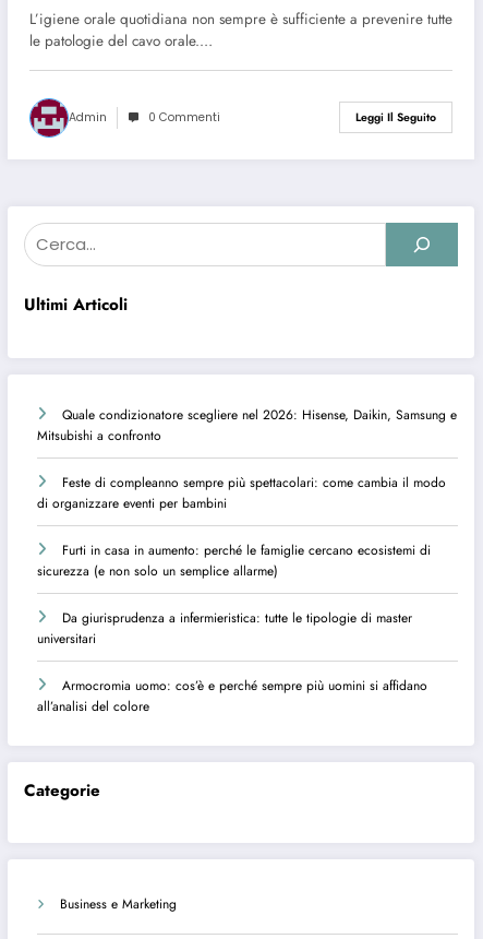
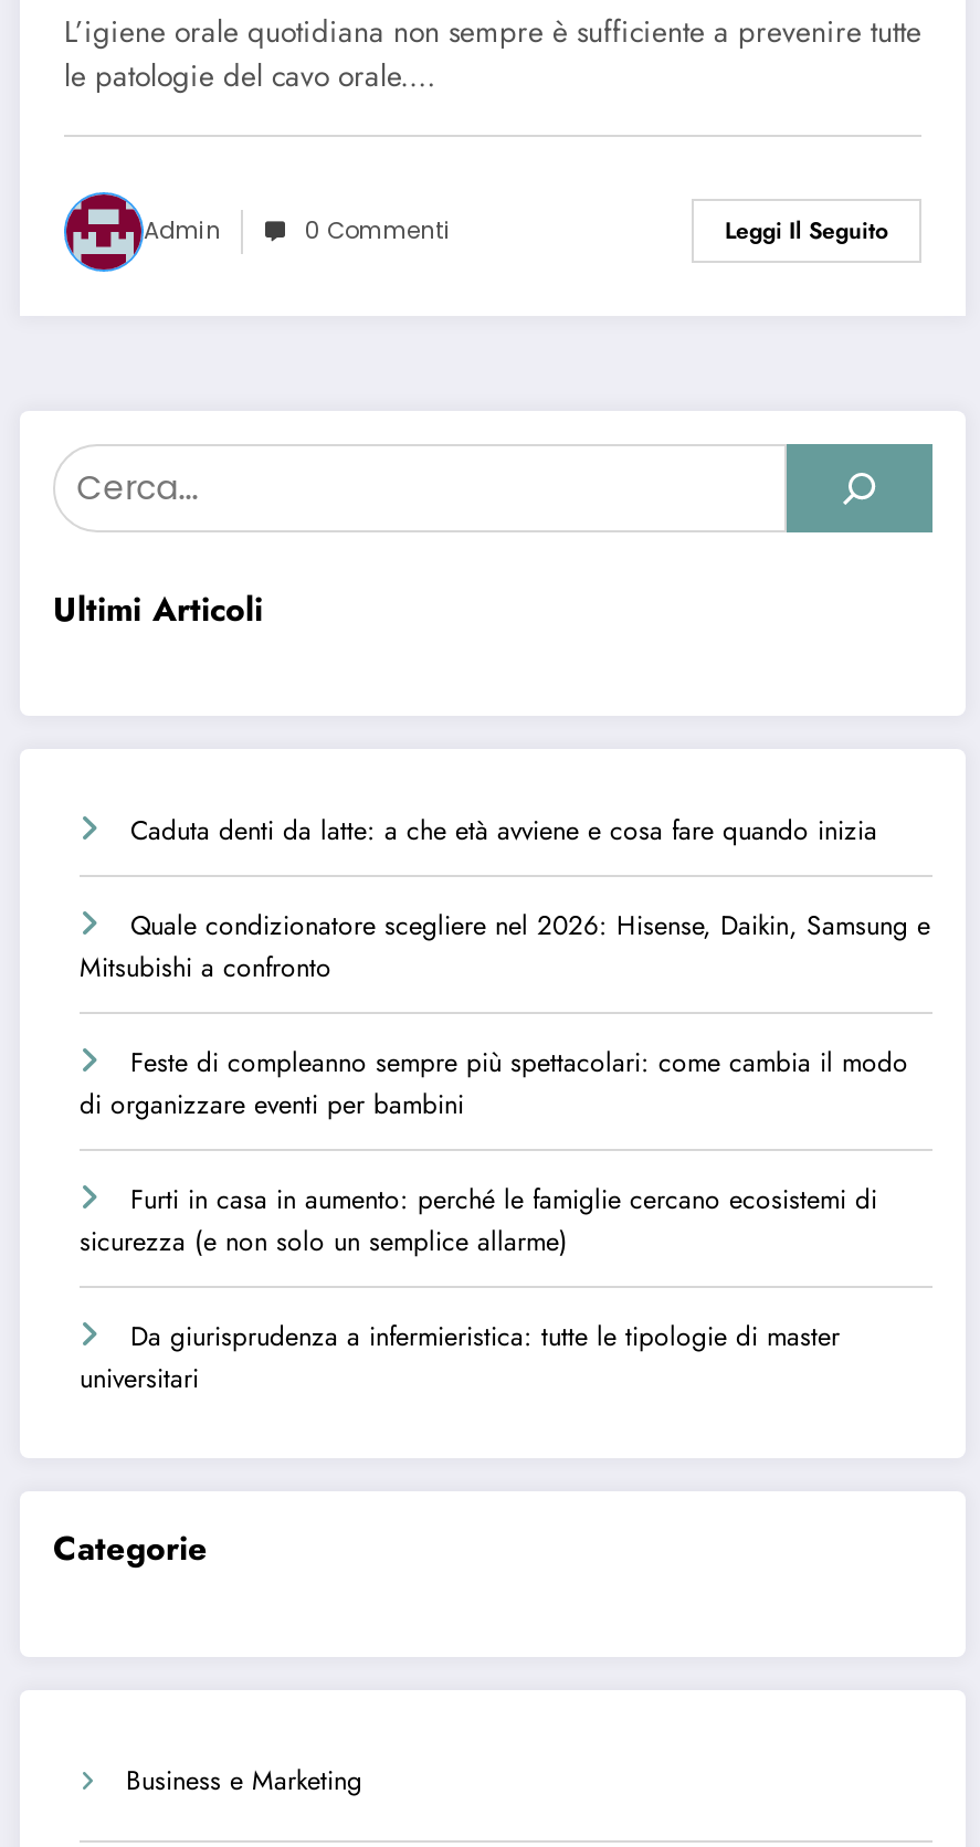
+ Caduta denti da latte: a che età avviene e cosa fare quando inizia

moved down: Quale condizionatore scegliere nel 2026: Hisense, Daikin, Samsung e | Mitsubishi a confronto | Feste di compleanno sempre più spettacolari: come cambia il modo | di organizzare eventi per bambini | Furti in casa in aumento: perché le famiglie cercano ecosistemi di | sicurezza (e non solo un semplice allarme) | Da giurisprudenza a infermieristica: tutte le tipologie di master | universitari

- Armocromia uomo: cos’è e perché sempre più uomini si affidano
- all’analisi del colore
